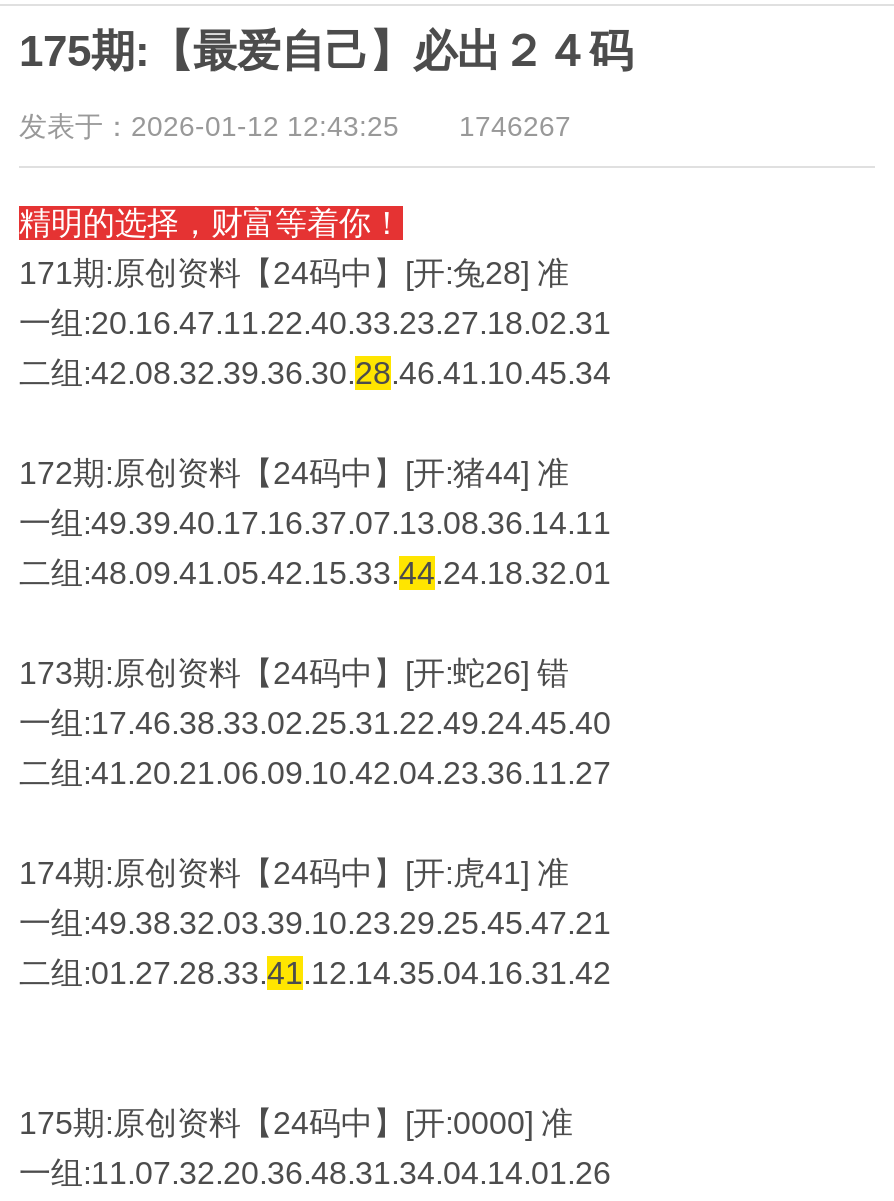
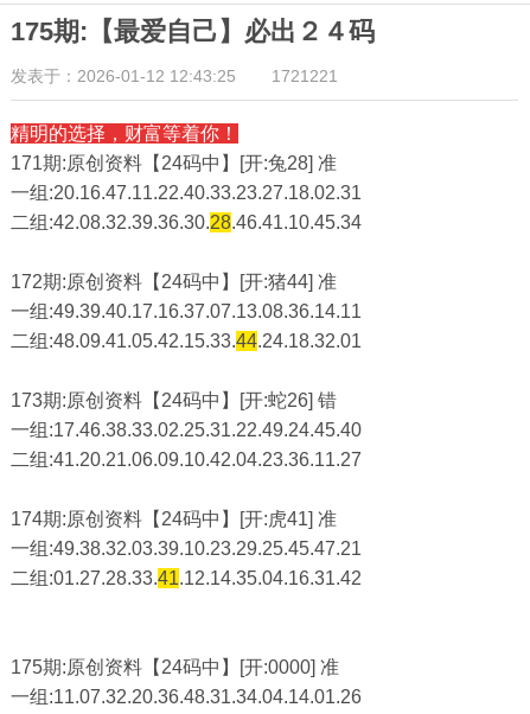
- 发表于：2026-01-12 12:43:25 1746267
+ 发表于：2026-01-12 12:43:25 1721221
